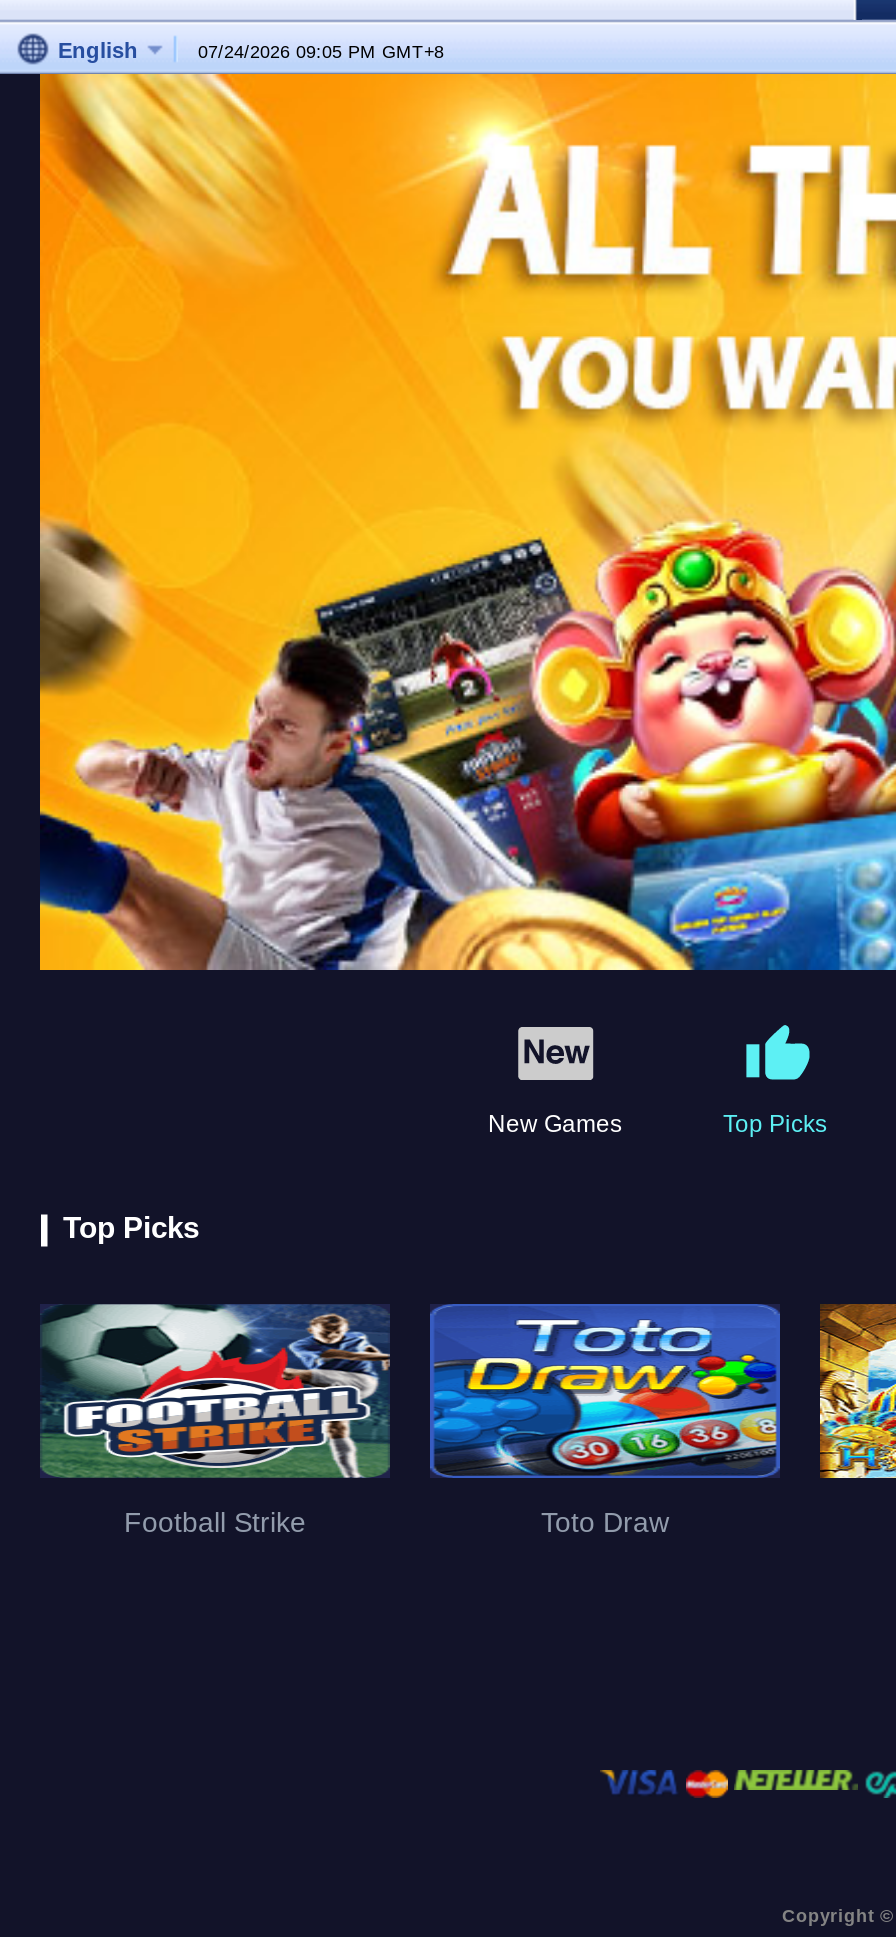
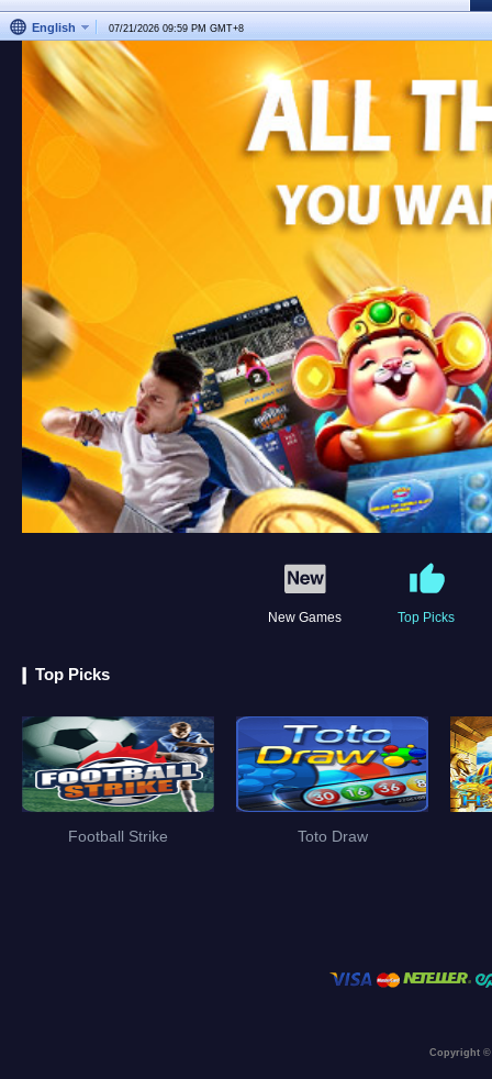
- 07/24/2026 09:05 PM GMT+8
+ 07/21/2026 09:59 PM GMT+8
